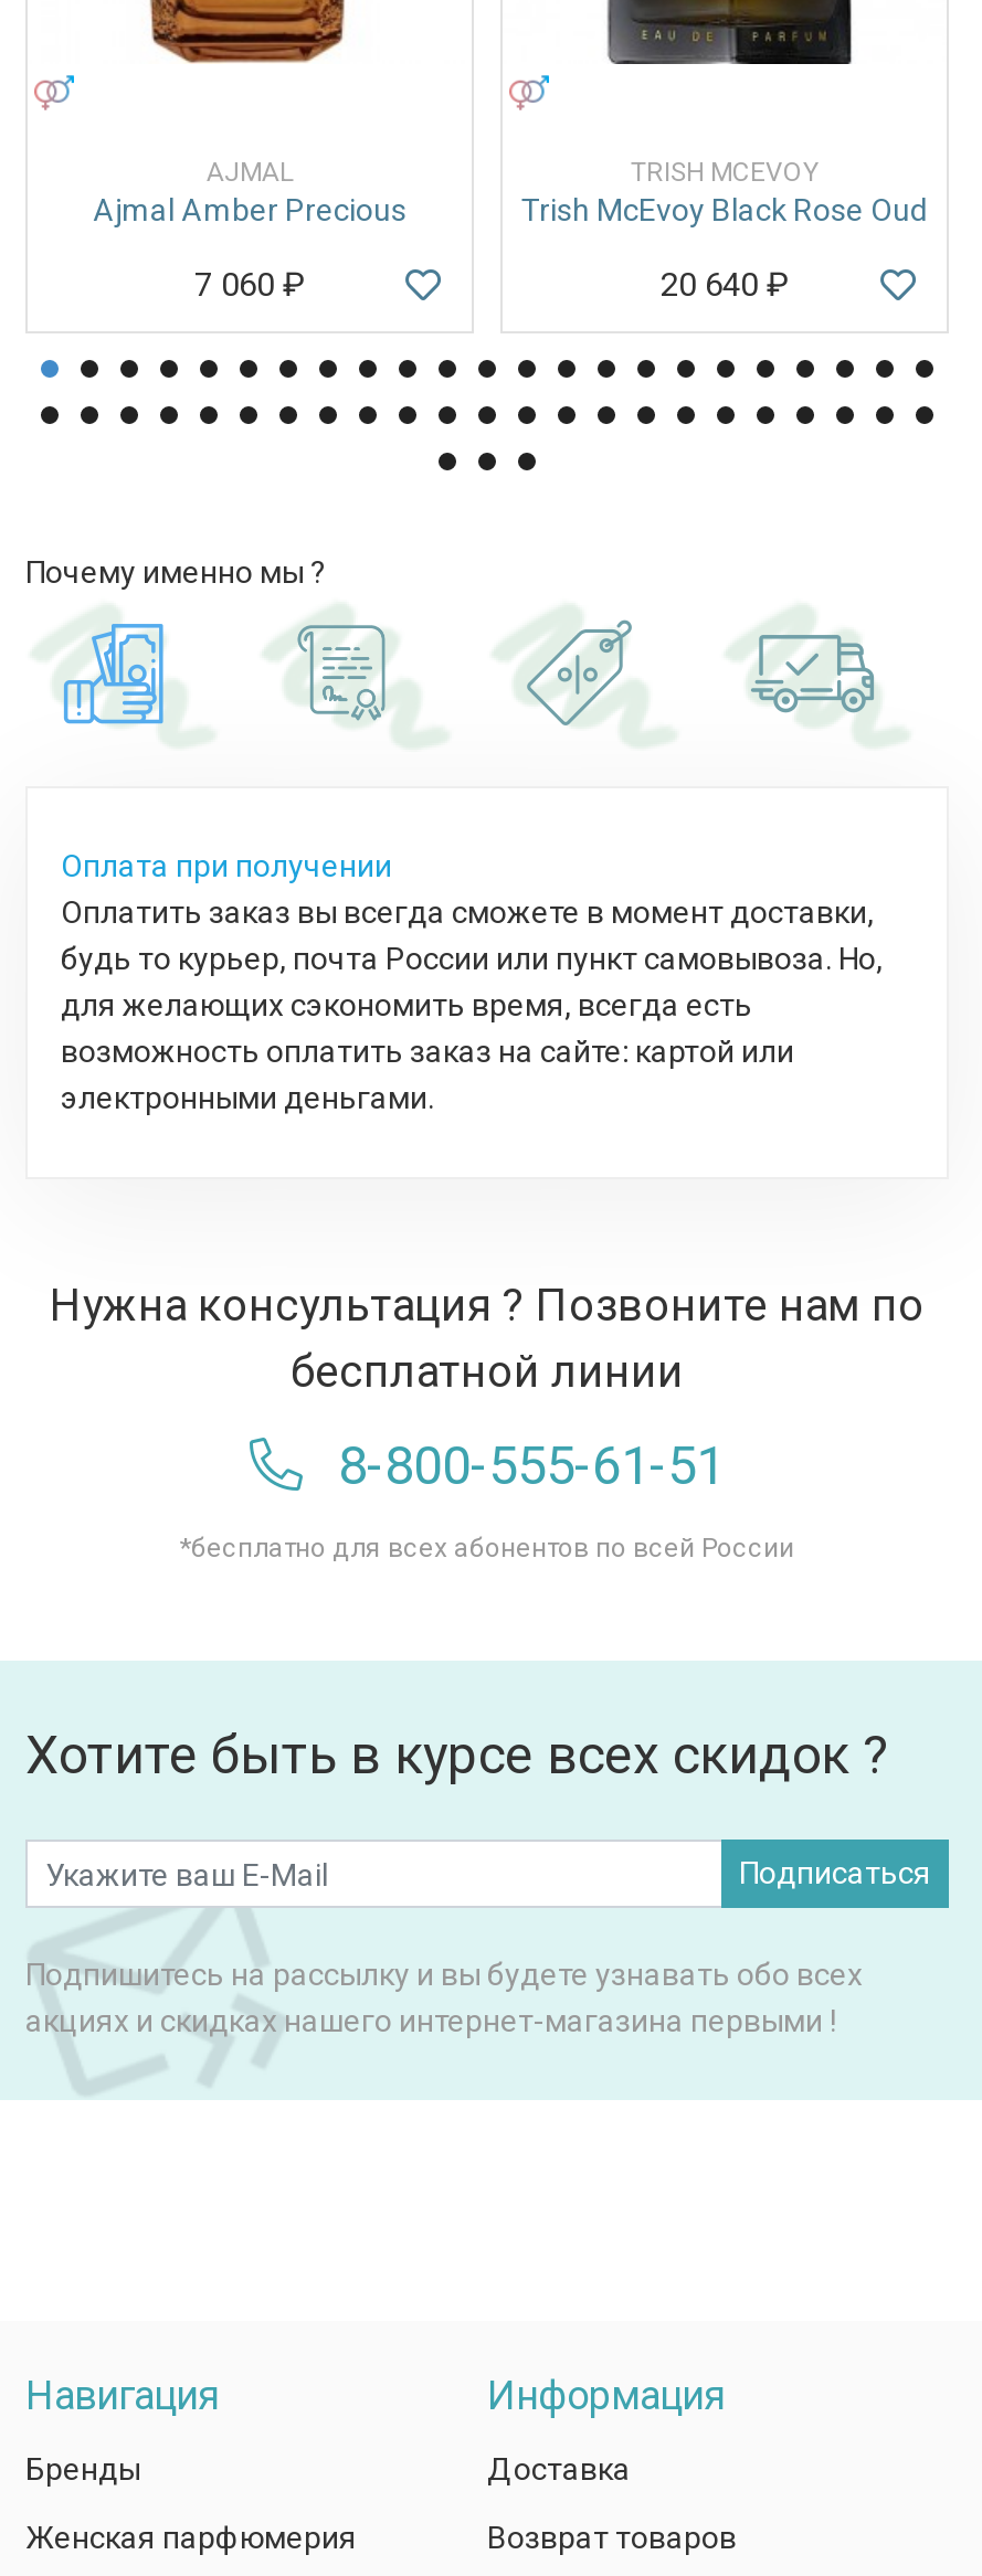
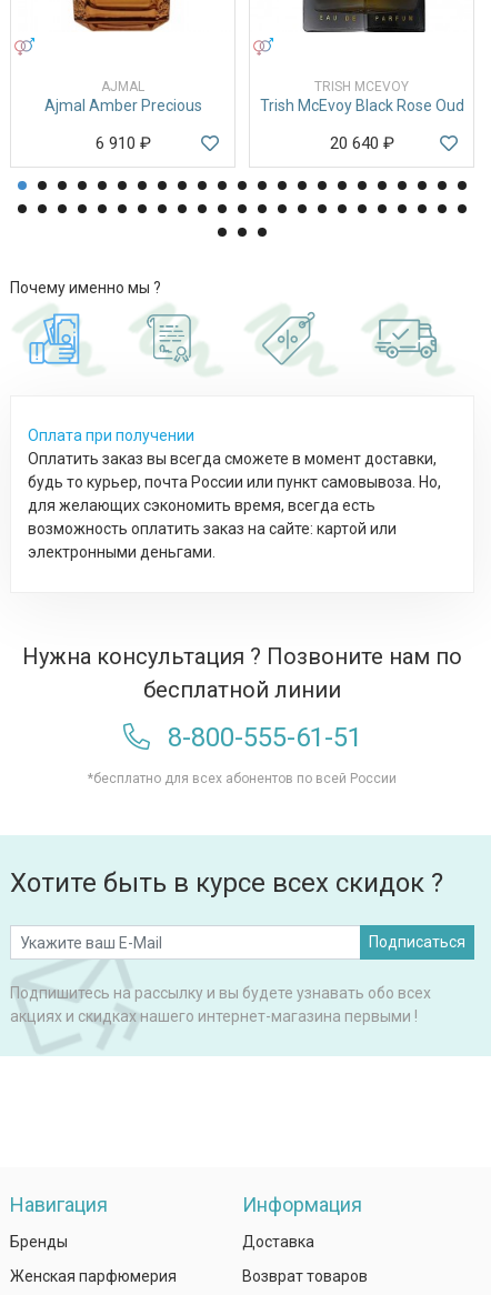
- 7 060 ₽
+ 6 910 ₽
